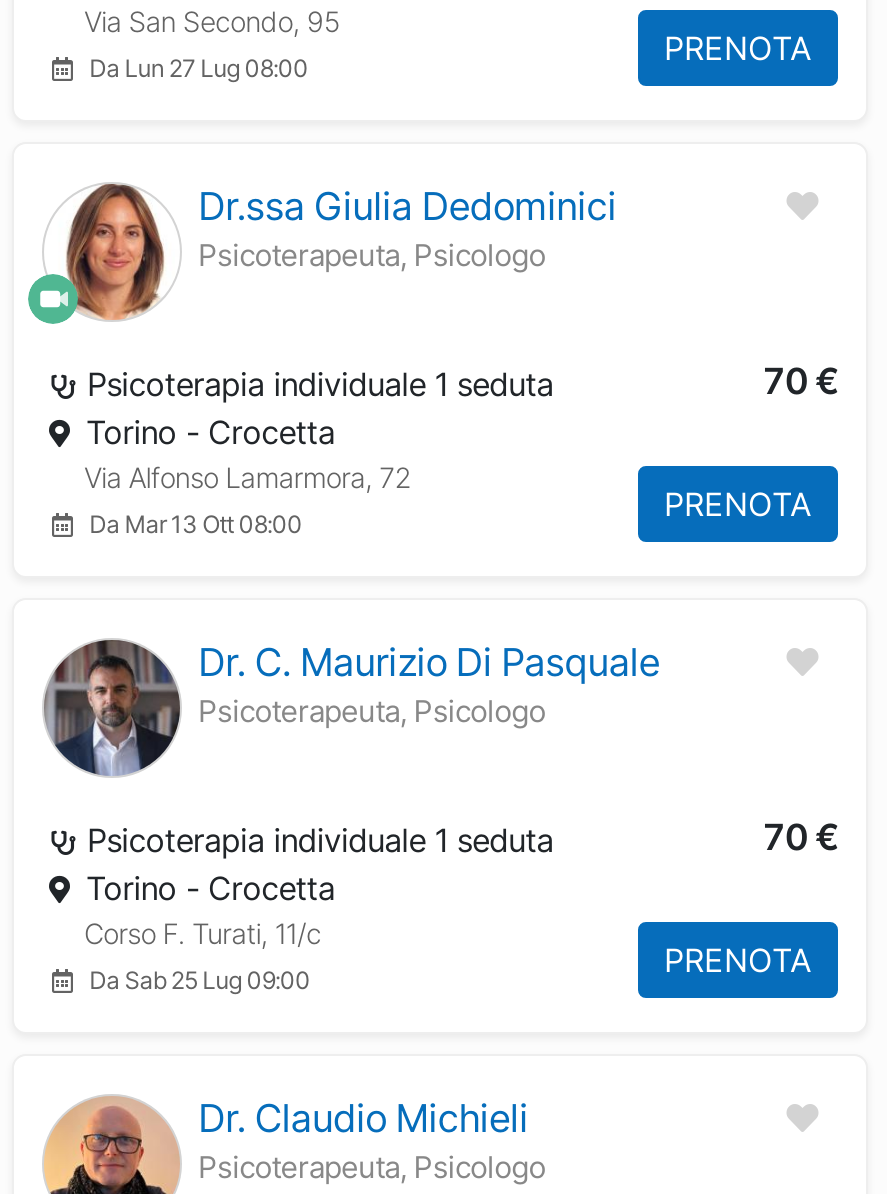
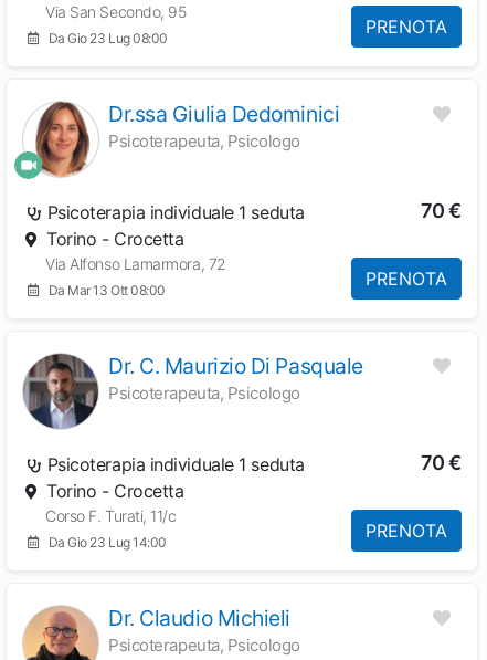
- Da Lun 27 Lug 08:00
+ Da Gio 23 Lug 08:00

- Da Sab 25 Lug 09:00
+ Da Gio 23 Lug 14:00
